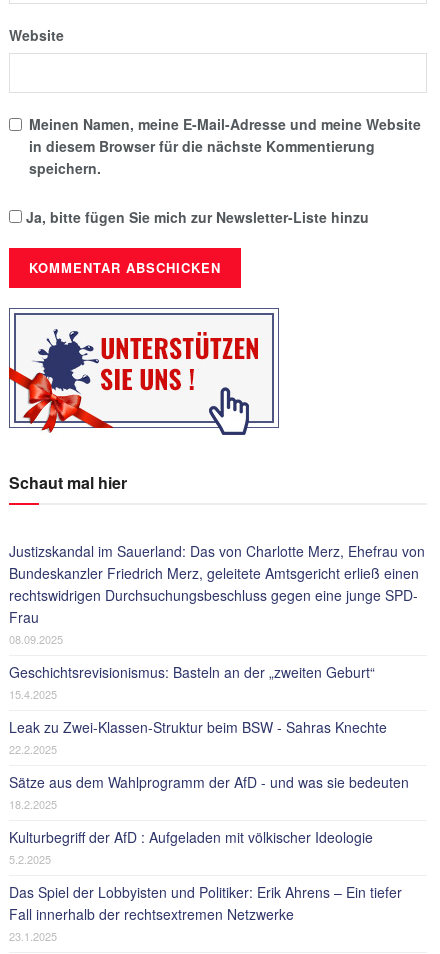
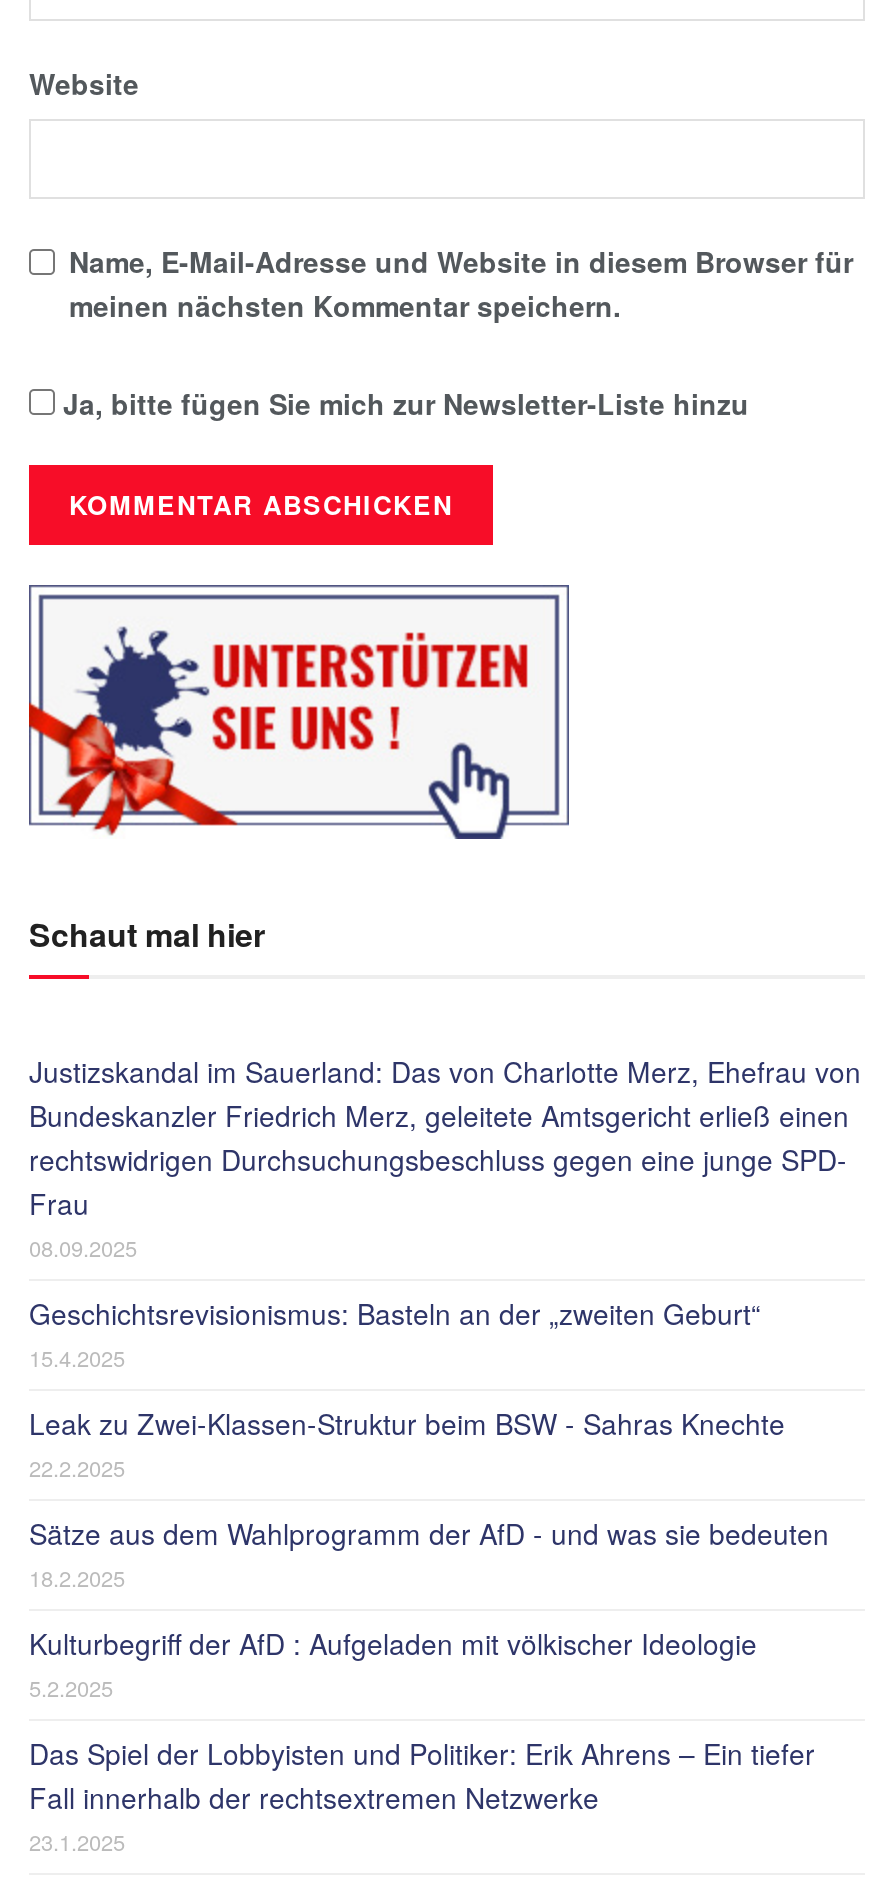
- Meinen Namen, meine E-Mail-Adresse und meine Website
- in diesem Browser für die nächste Kommentierung
- speichern.
+ Name, E-Mail-Adresse und Website in diesem Browser für
+ meinen nächsten Kommentar speichern.
